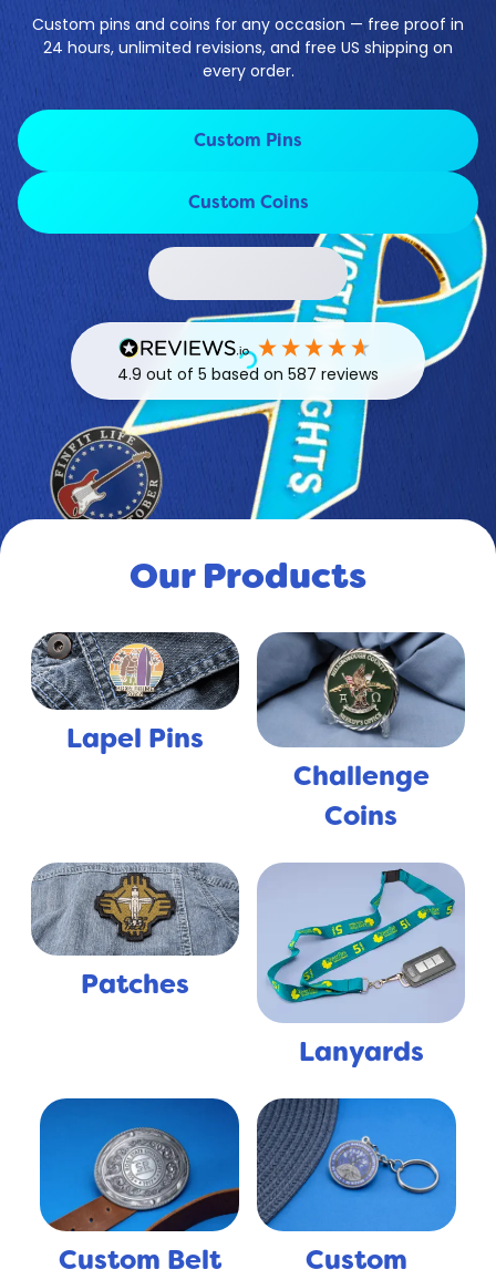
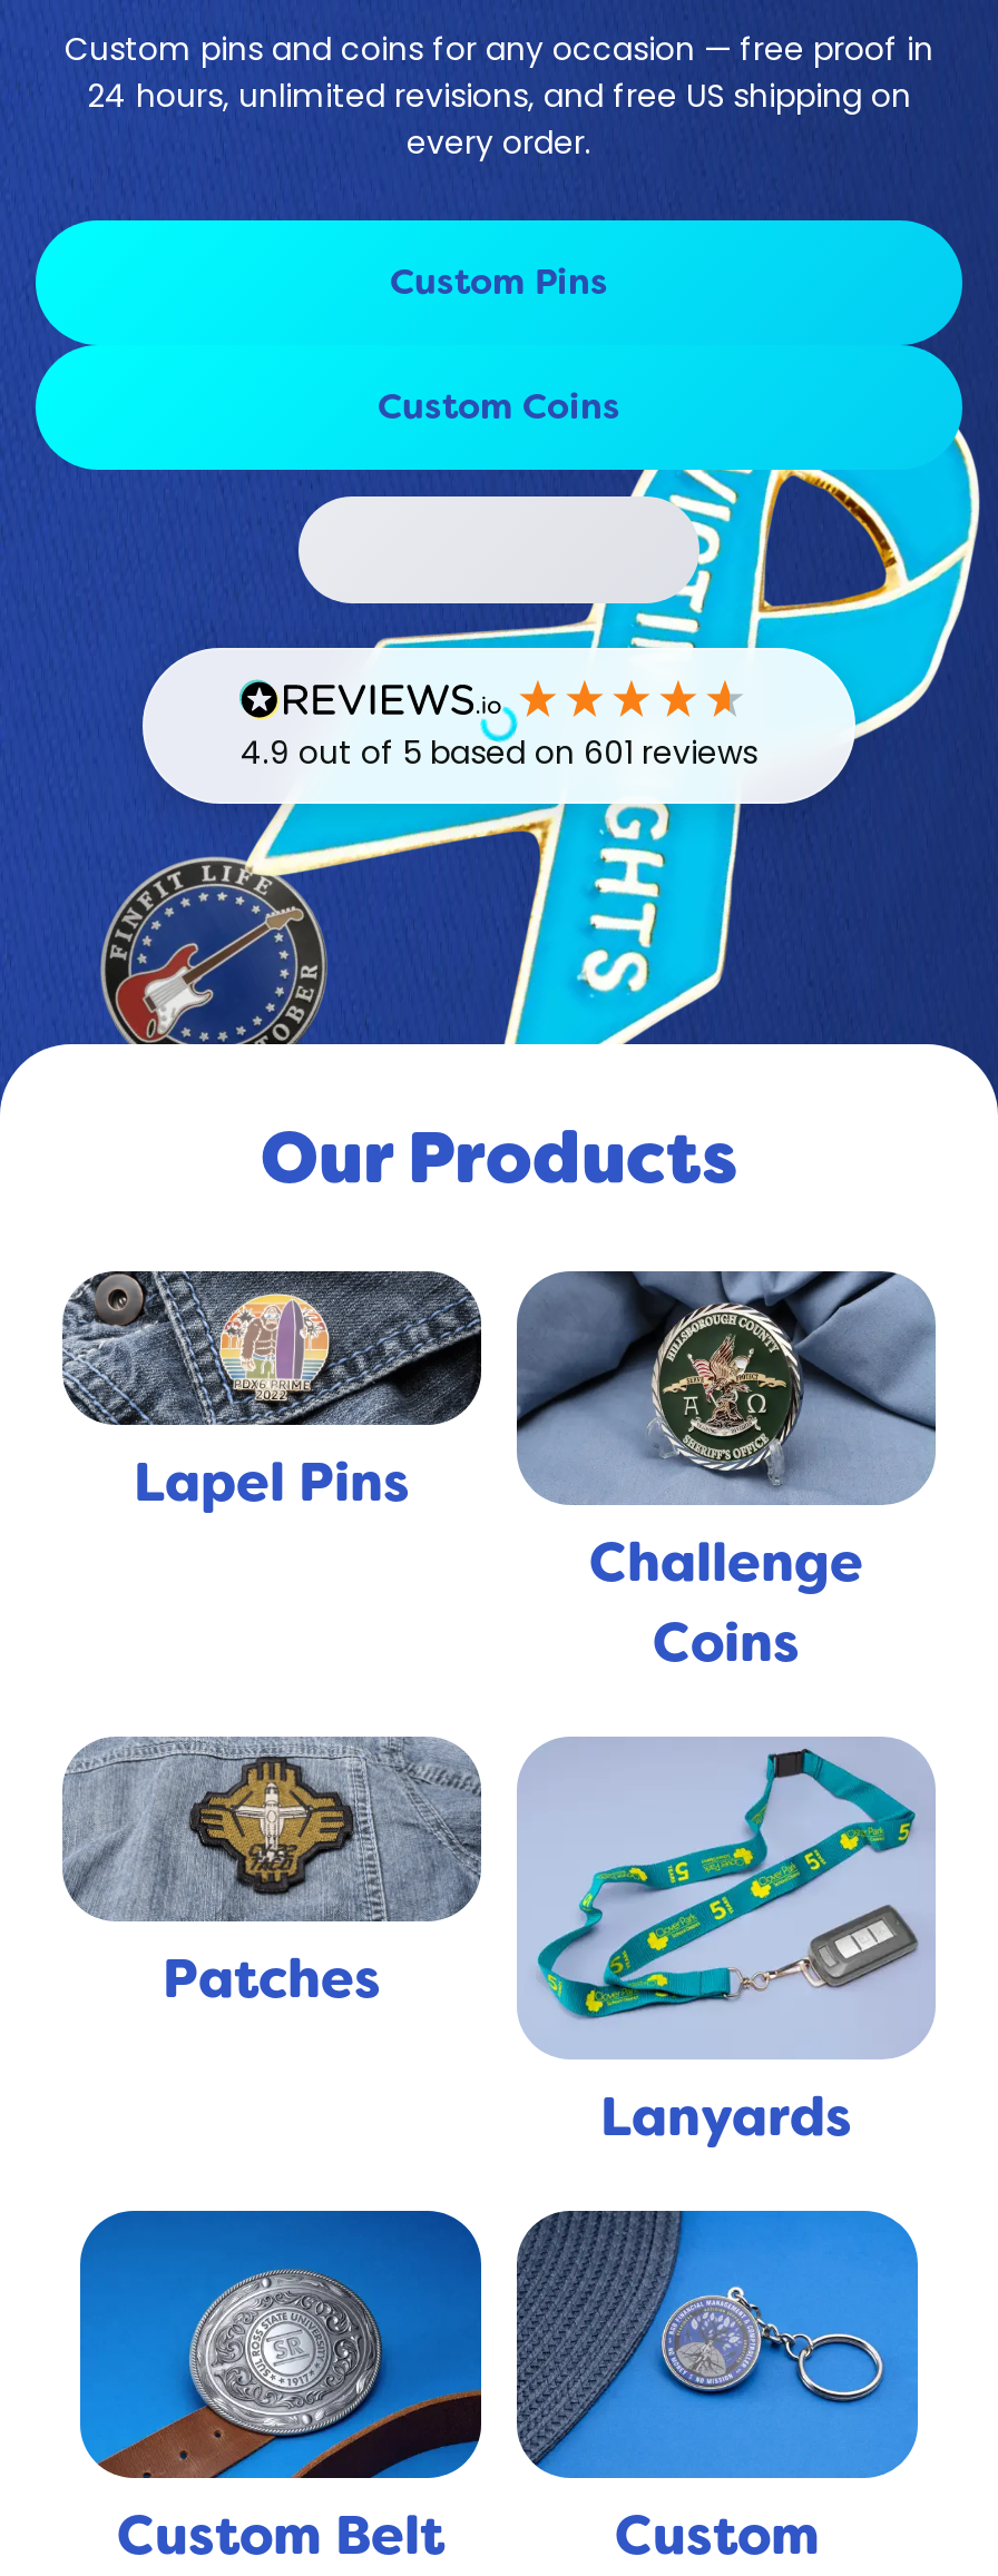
- 4.9 out of 5 based on 587 reviews
+ 4.9 out of 5 based on 601 reviews
